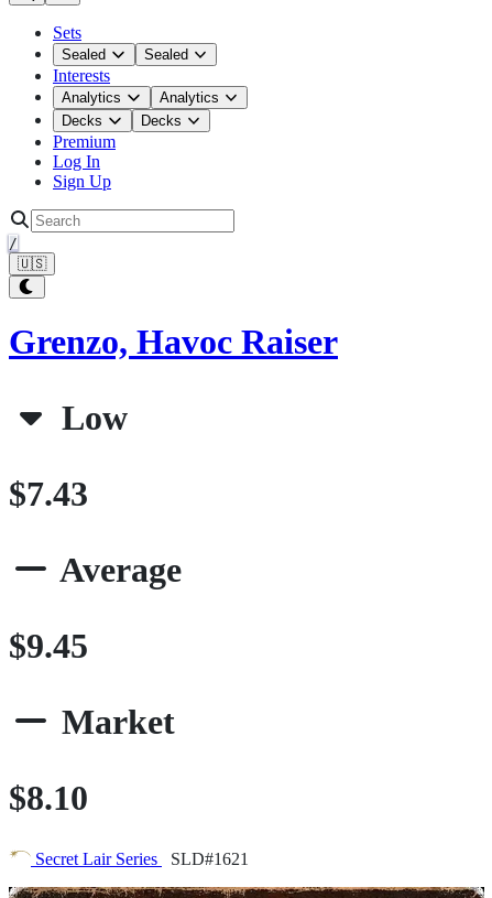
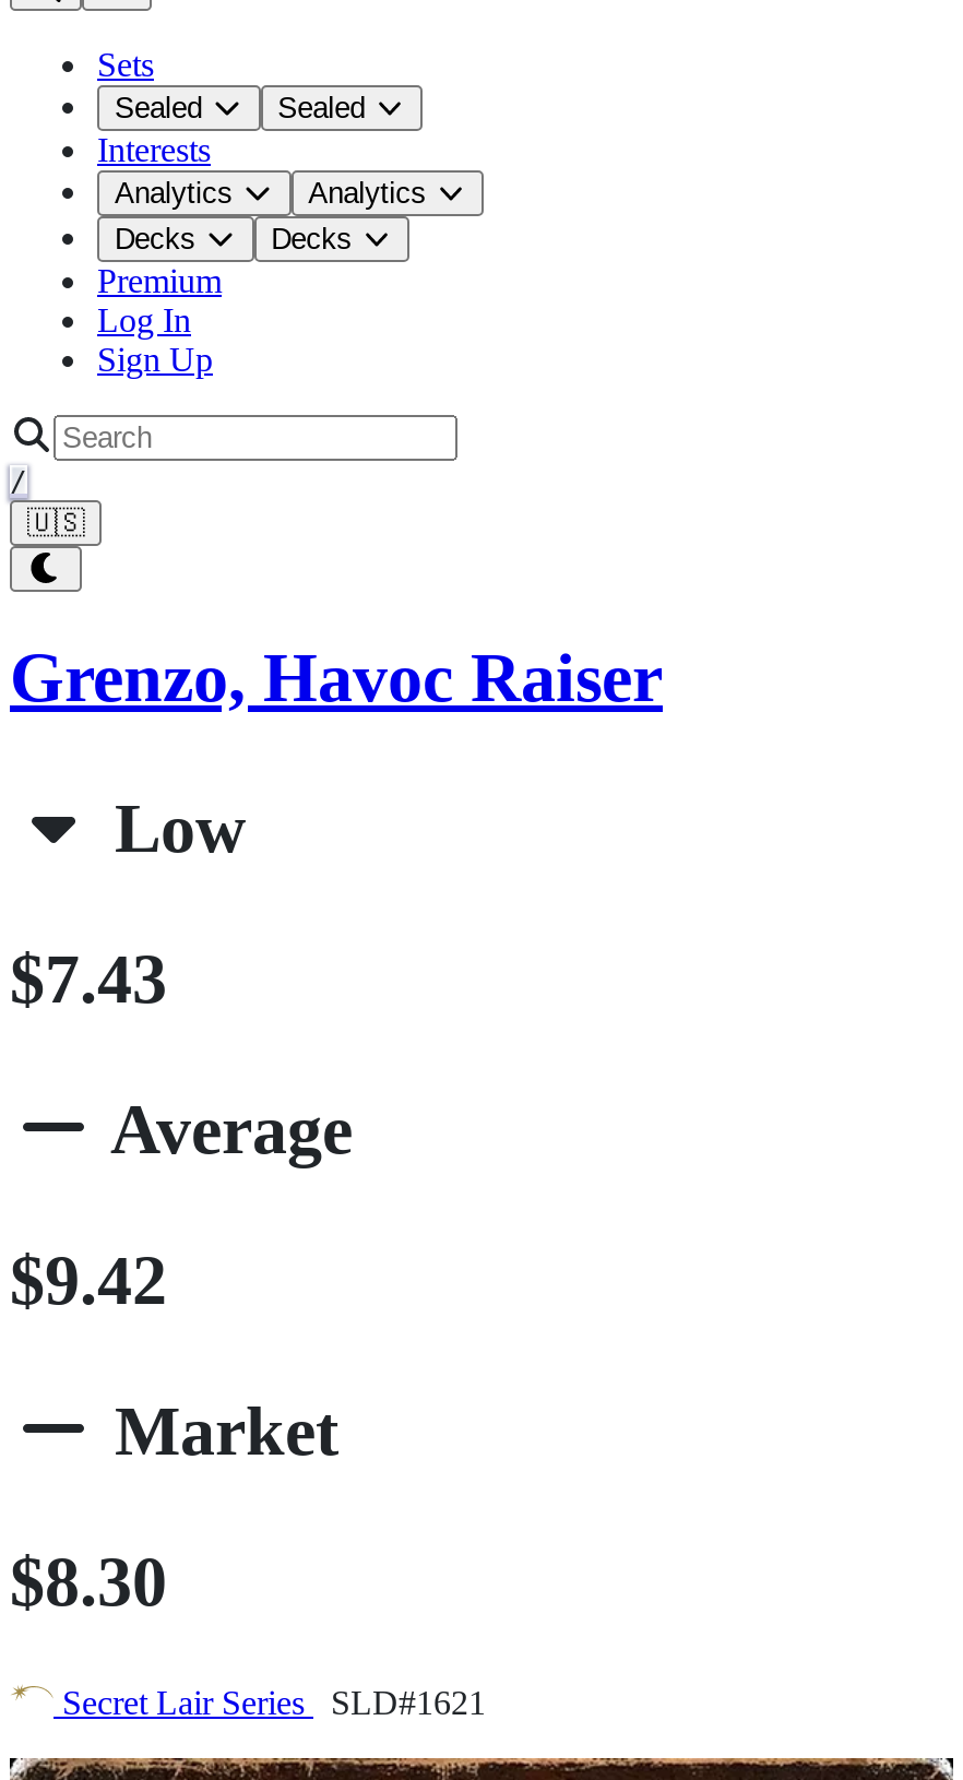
- $9.45
+ $9.42

- $8.10
+ $8.30
